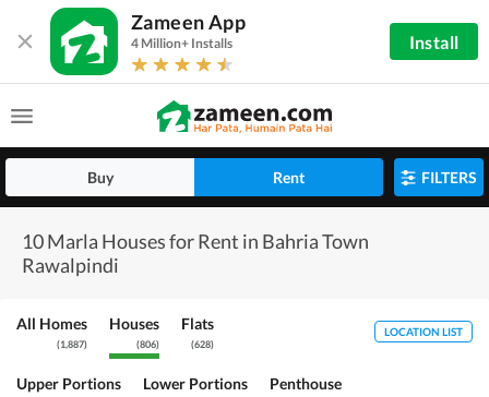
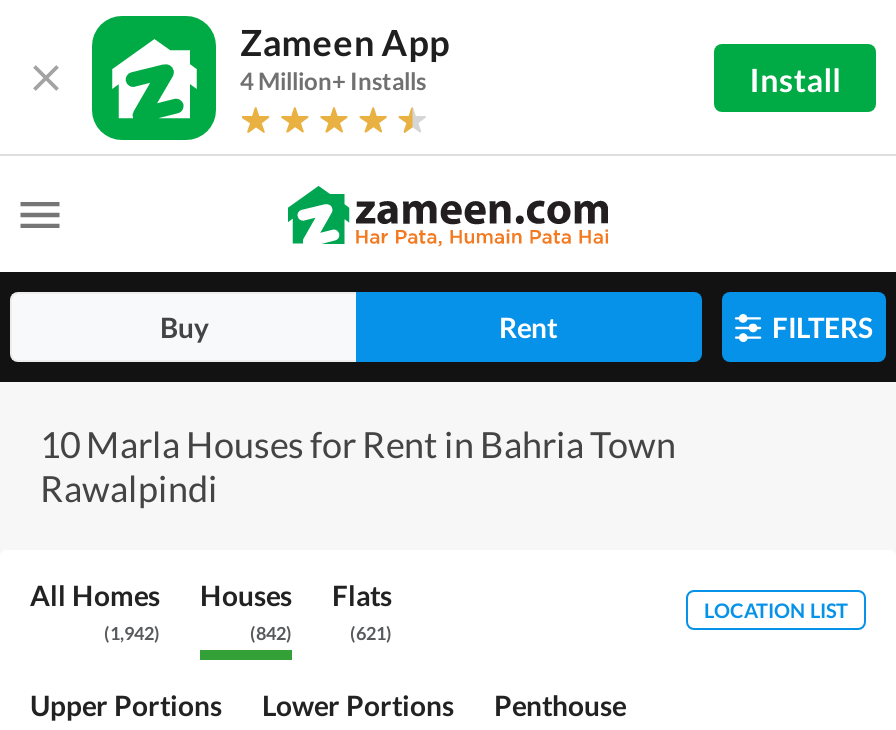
- (1,887)
+ (1,942)

- (806)
+ (842)

- (628)
+ (621)
